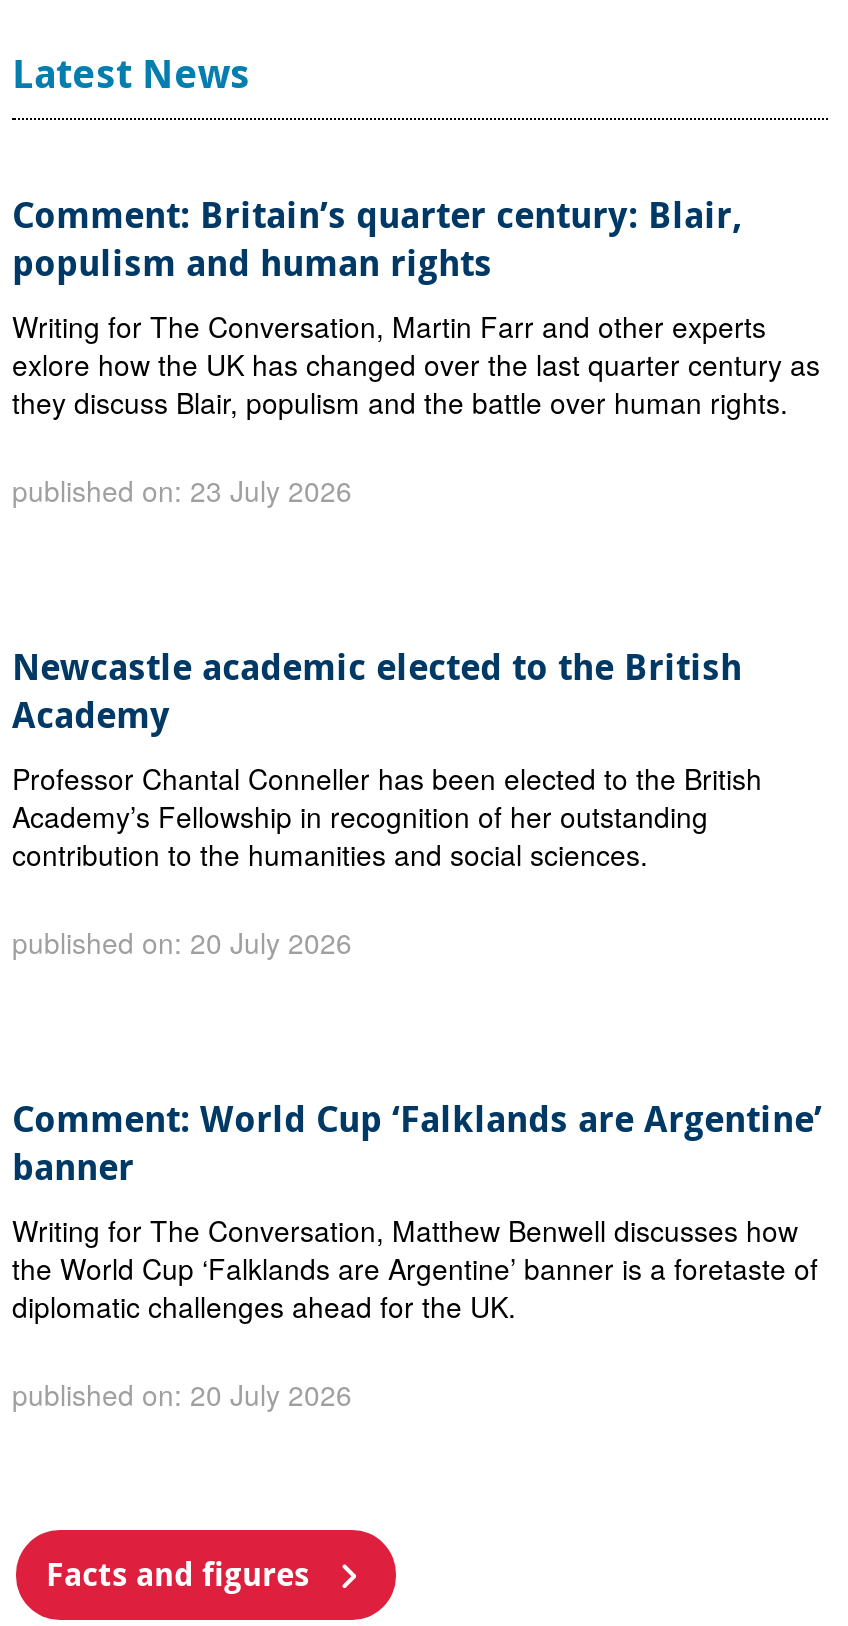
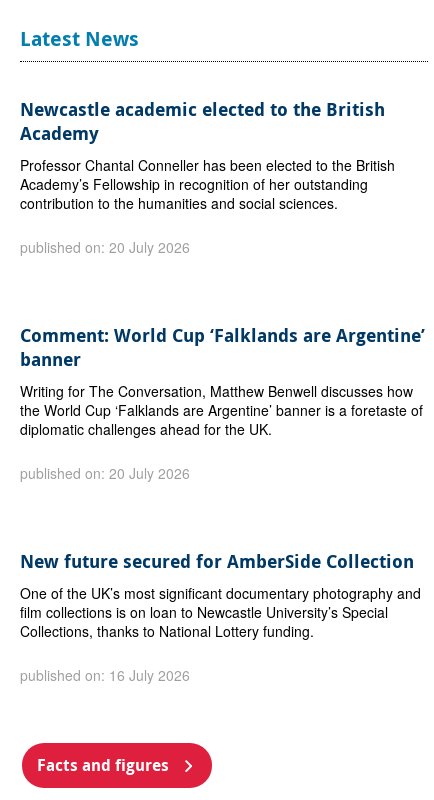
- Comment: Britain’s quarter century: Blair,
- populism and human rights
- Writing for The Conversation, Martin Farr and other experts
- exlore how the UK has changed over the last quarter century as
- they discuss Blair, populism and the battle over human rights.
- published on: 23 July 2026

moved up: Newcastle academic elected to the British | Academy | Professor Chantal Conneller has been elected to the British | ... | diplomatic challenges ahead for the UK. | published on: 20 July 2026

+ New future secured for AmberSide Collection
+ One of the UK’s most significant documentary photography and
+ film collections is on loan to Newcastle University’s Special
+ Collections, thanks to National Lottery funding.
+ published on: 16 July 2026
